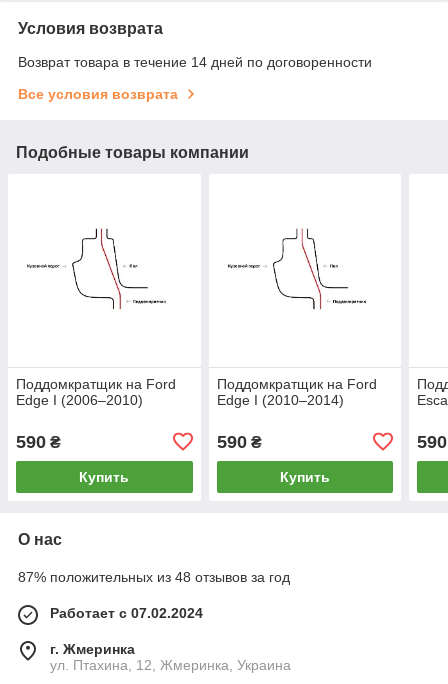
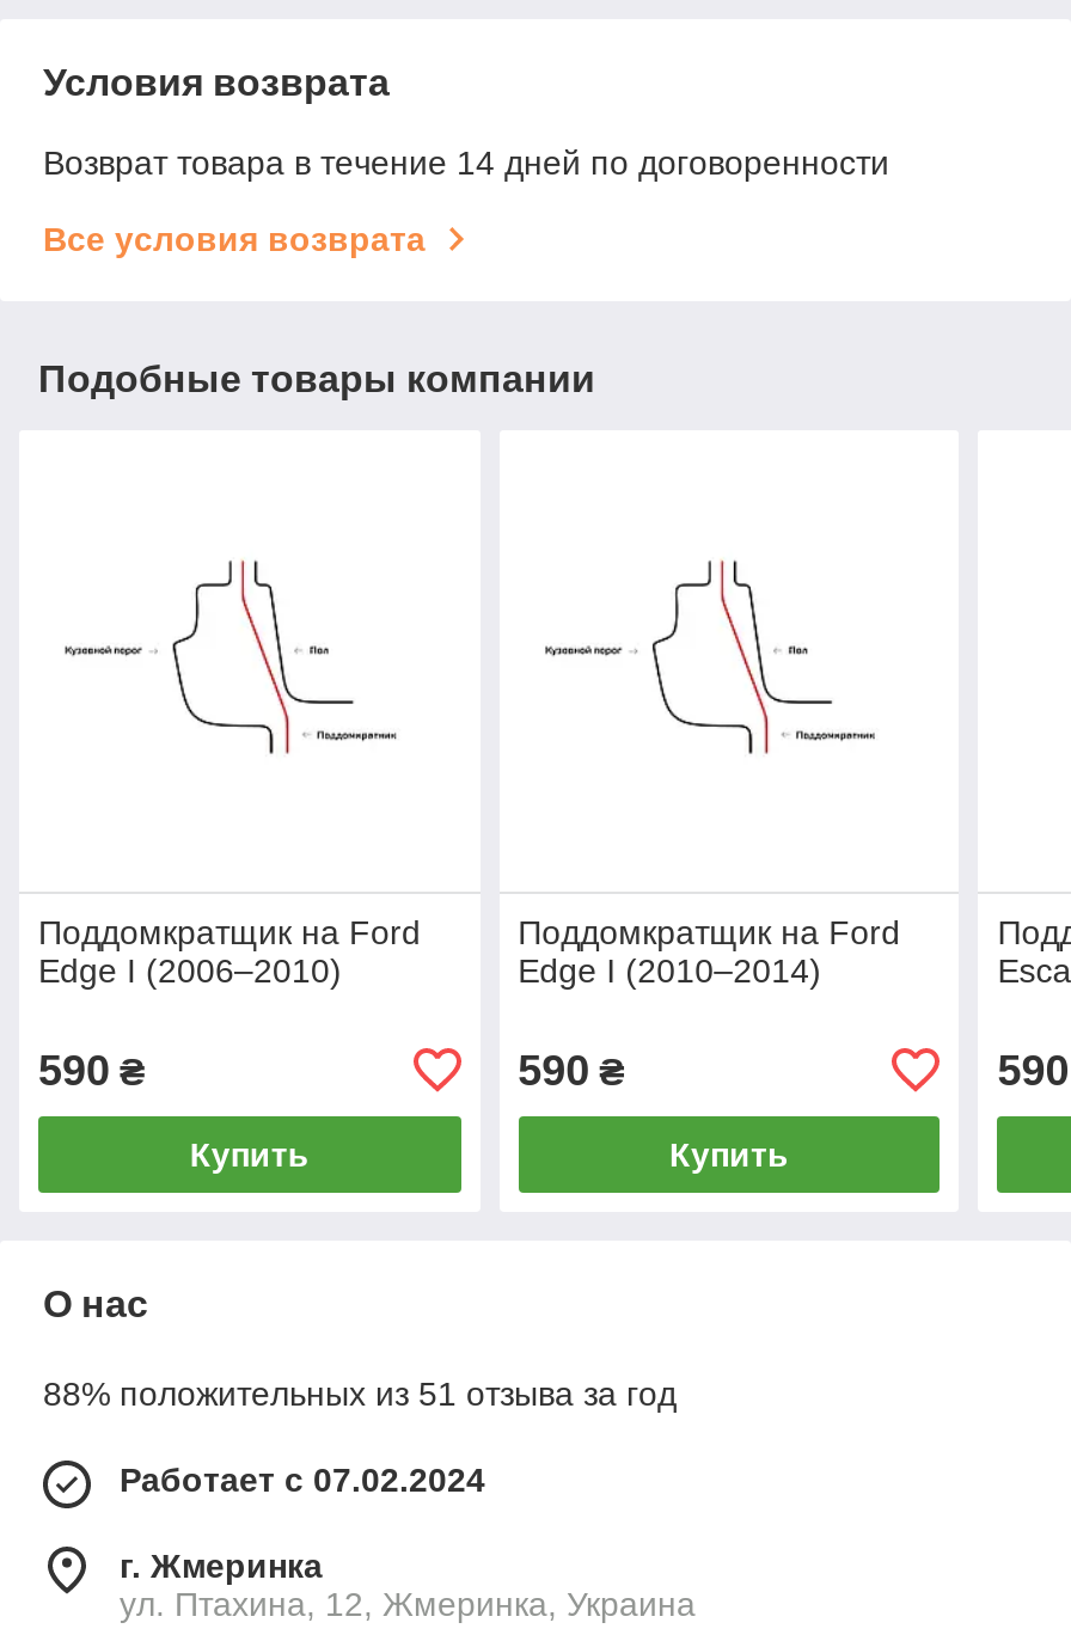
- 87% положительных из 48 отзывов за год
+ 88% положительных из 51 отзыва за год
